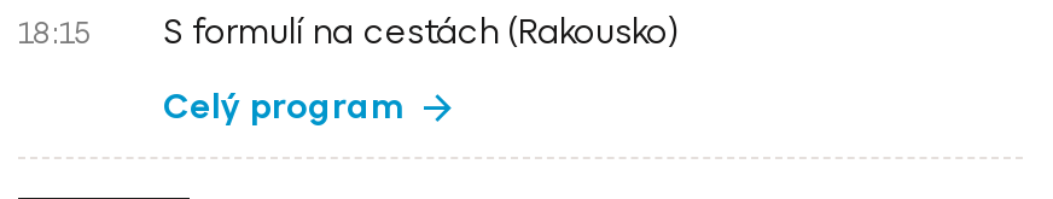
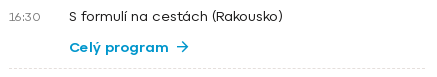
- 18:15
+ 16:30
